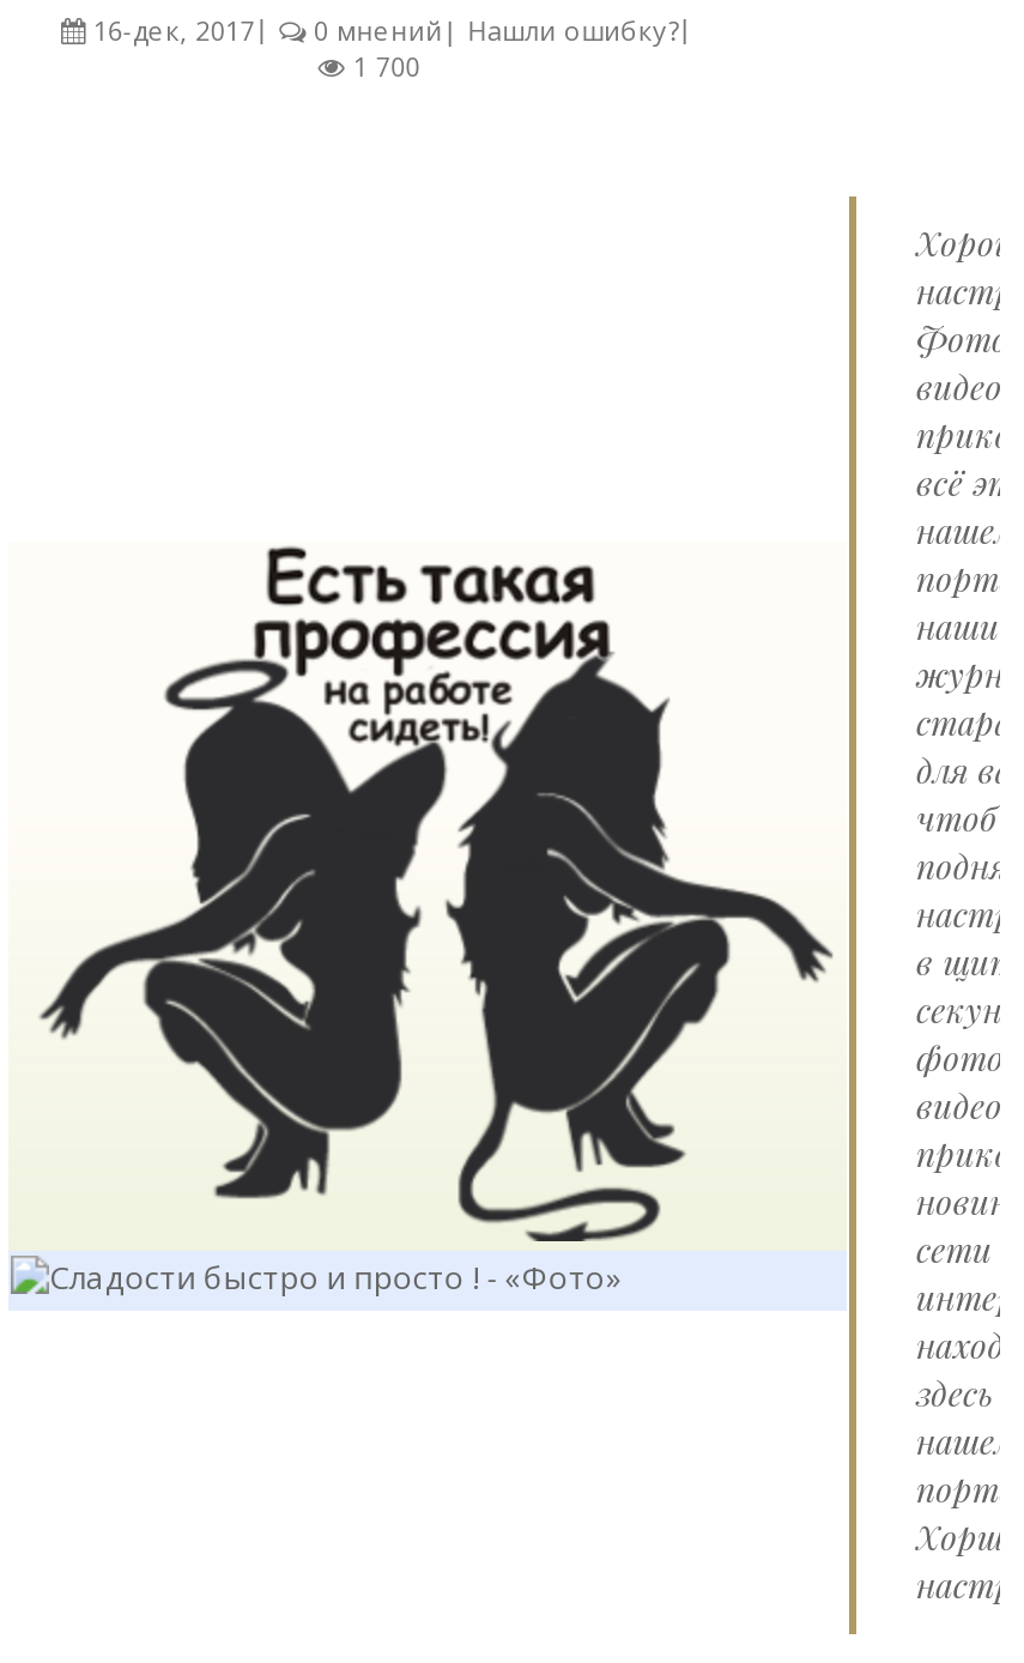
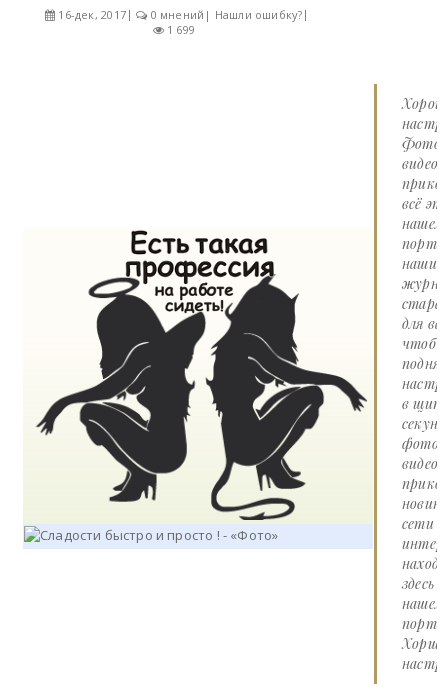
- 1 700
+ 1 699
